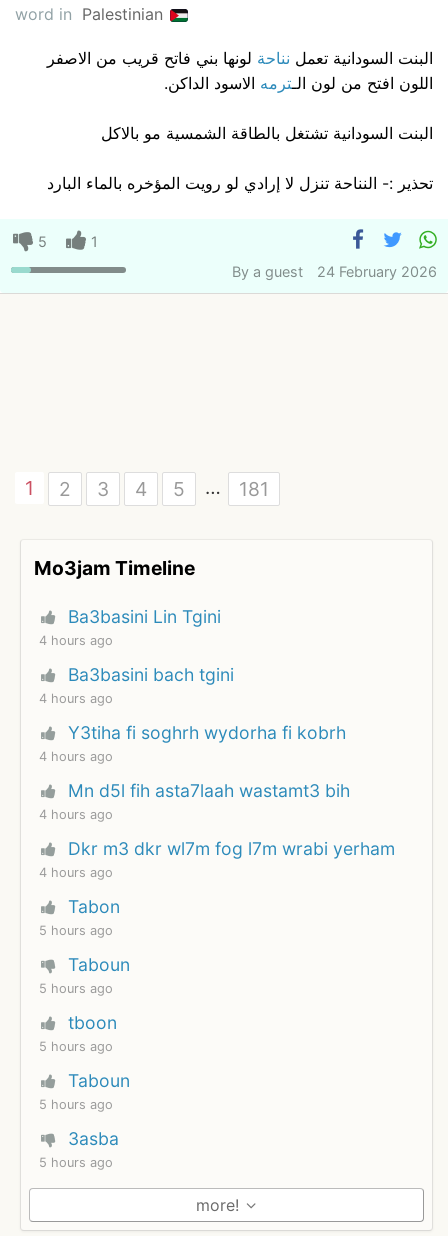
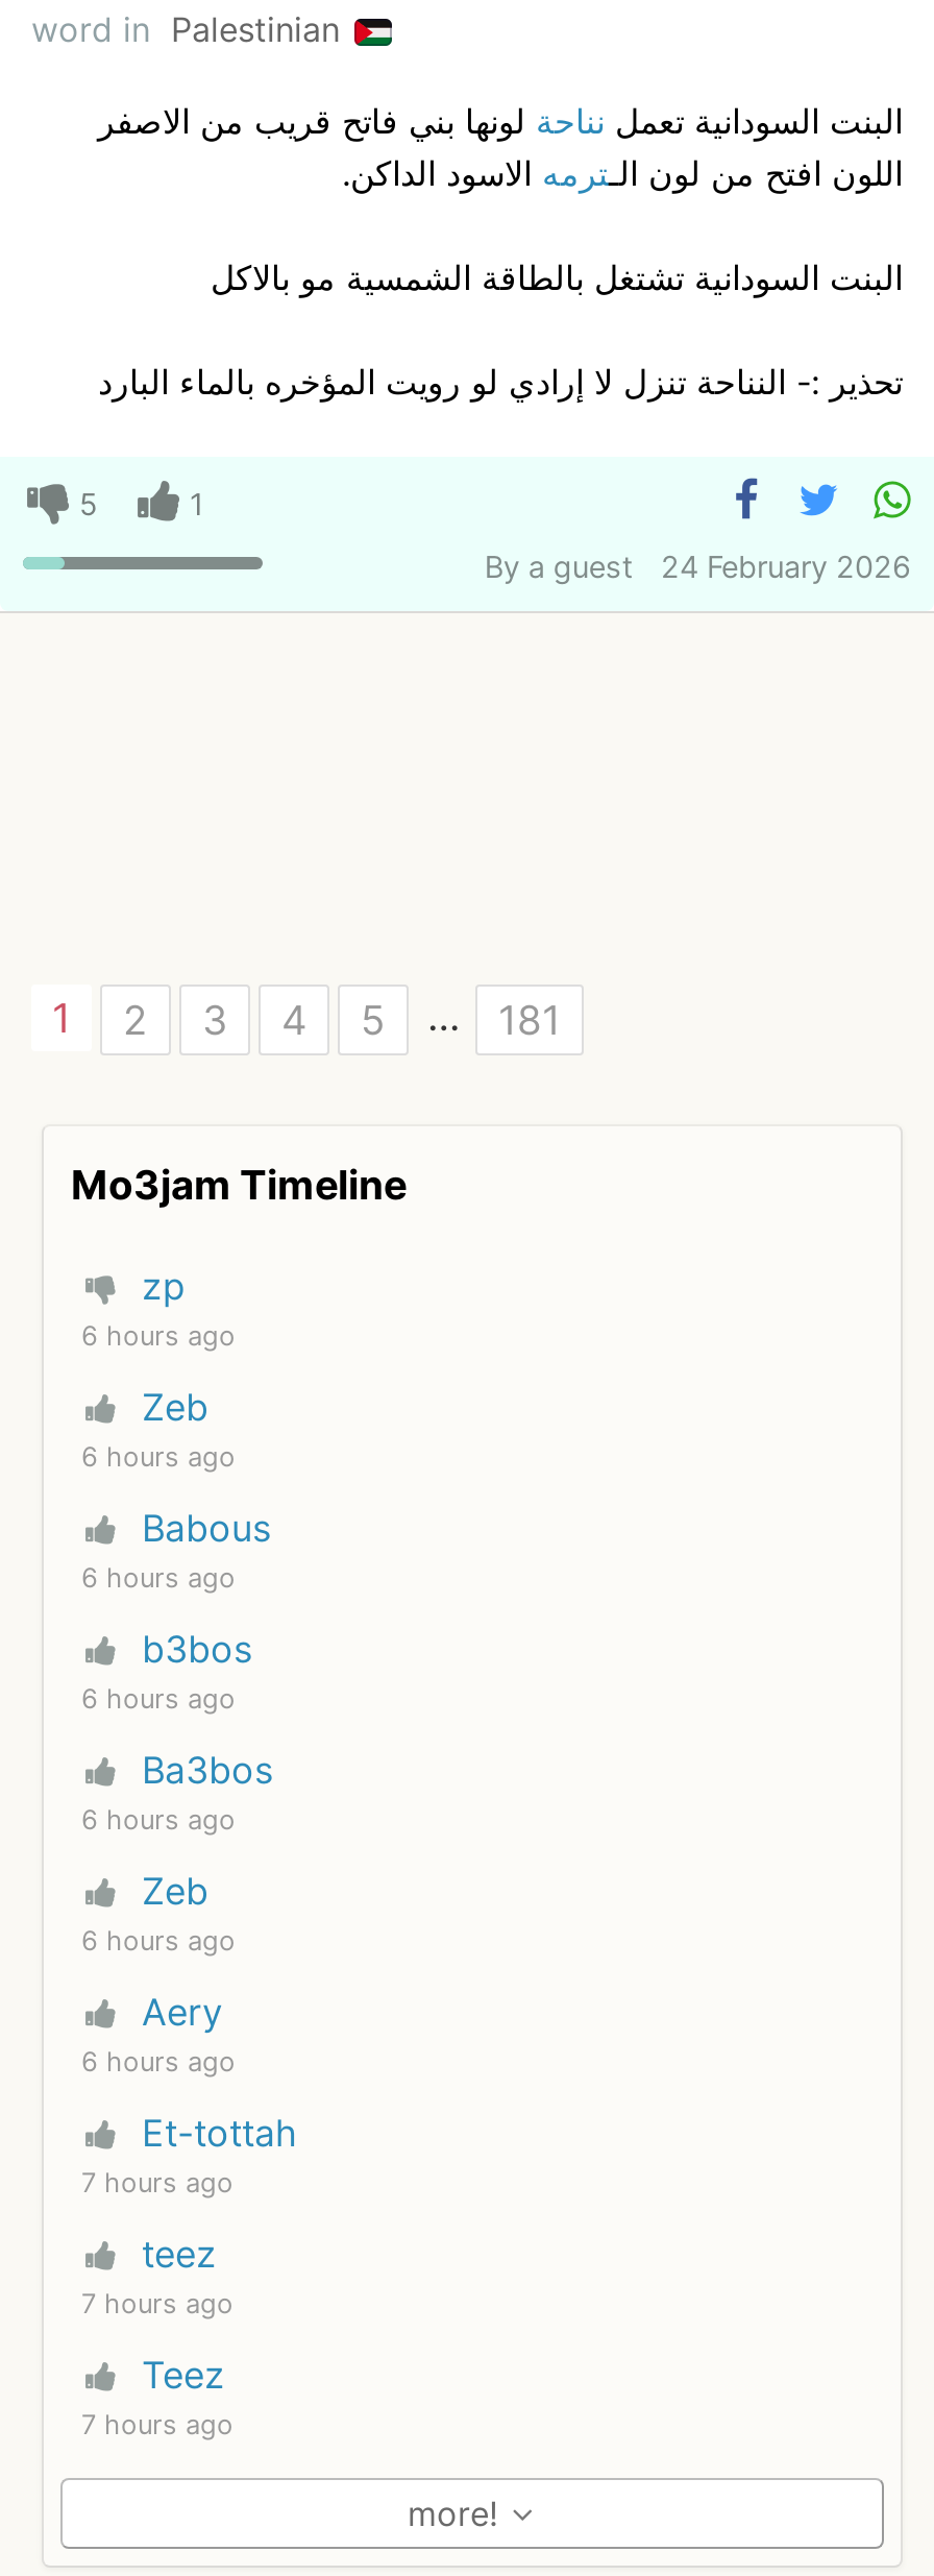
- Ba3basini Lin Tgini
- 4 hours ago
+ zp
+ 6 hours ago

- Ba3basini bach tgini
- 4 hours ago
+ Zeb
+ 6 hours ago

- Y3tiha fi soghrh wydorha fi kobrh
- 4 hours ago
+ Babous
+ 6 hours ago

- Mn d5l fih asta7laah wastamt3 bih
- 4 hours ago
+ b3bos
+ 6 hours ago

- Dkr m3 dkr wl7m fog l7m wrabi yerham
- 4 hours ago
+ Ba3bos
+ 6 hours ago

- Tabon
- 5 hours ago
+ Zeb
+ 6 hours ago

- Taboun
- 5 hours ago
+ Aery
+ 6 hours ago

- tboon
- 5 hours ago
+ Et-tottah
+ 7 hours ago

- Taboun
- 5 hours ago
+ teez
+ 7 hours ago

- 3asba
- 5 hours ago
+ Teez
+ 7 hours ago
